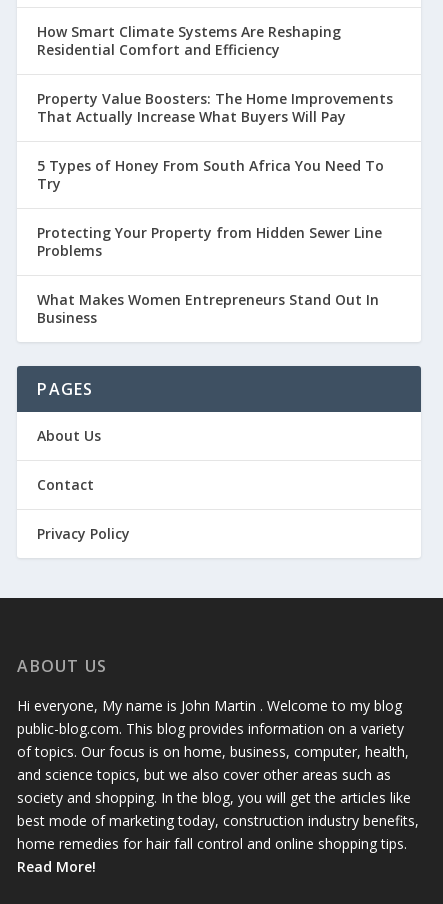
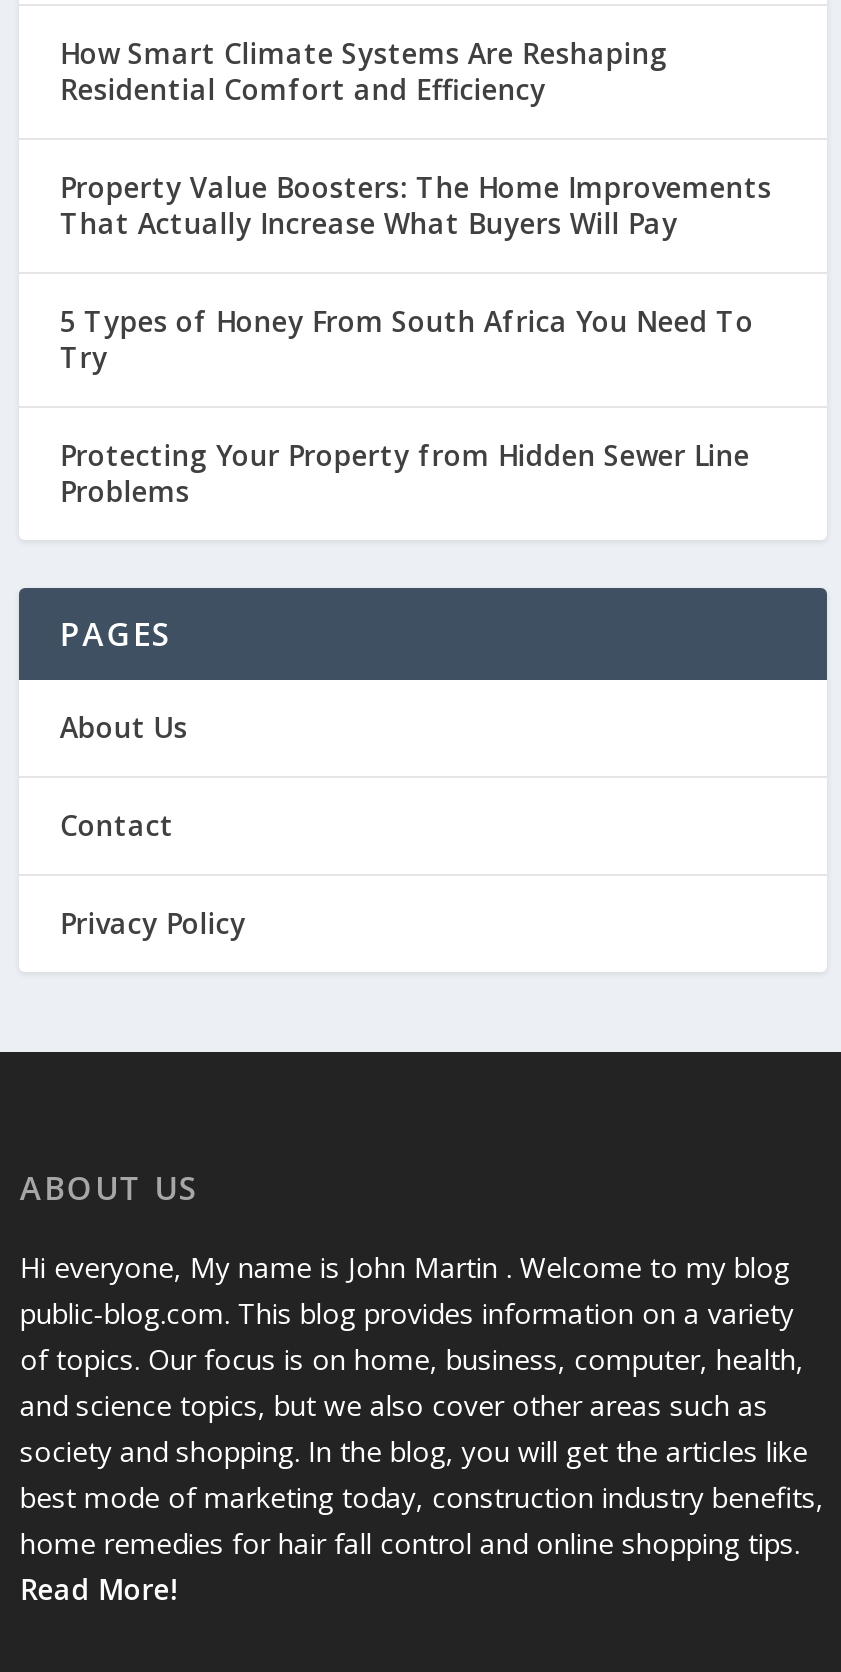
- What Makes Women Entrepreneurs Stand Out In
- Business
